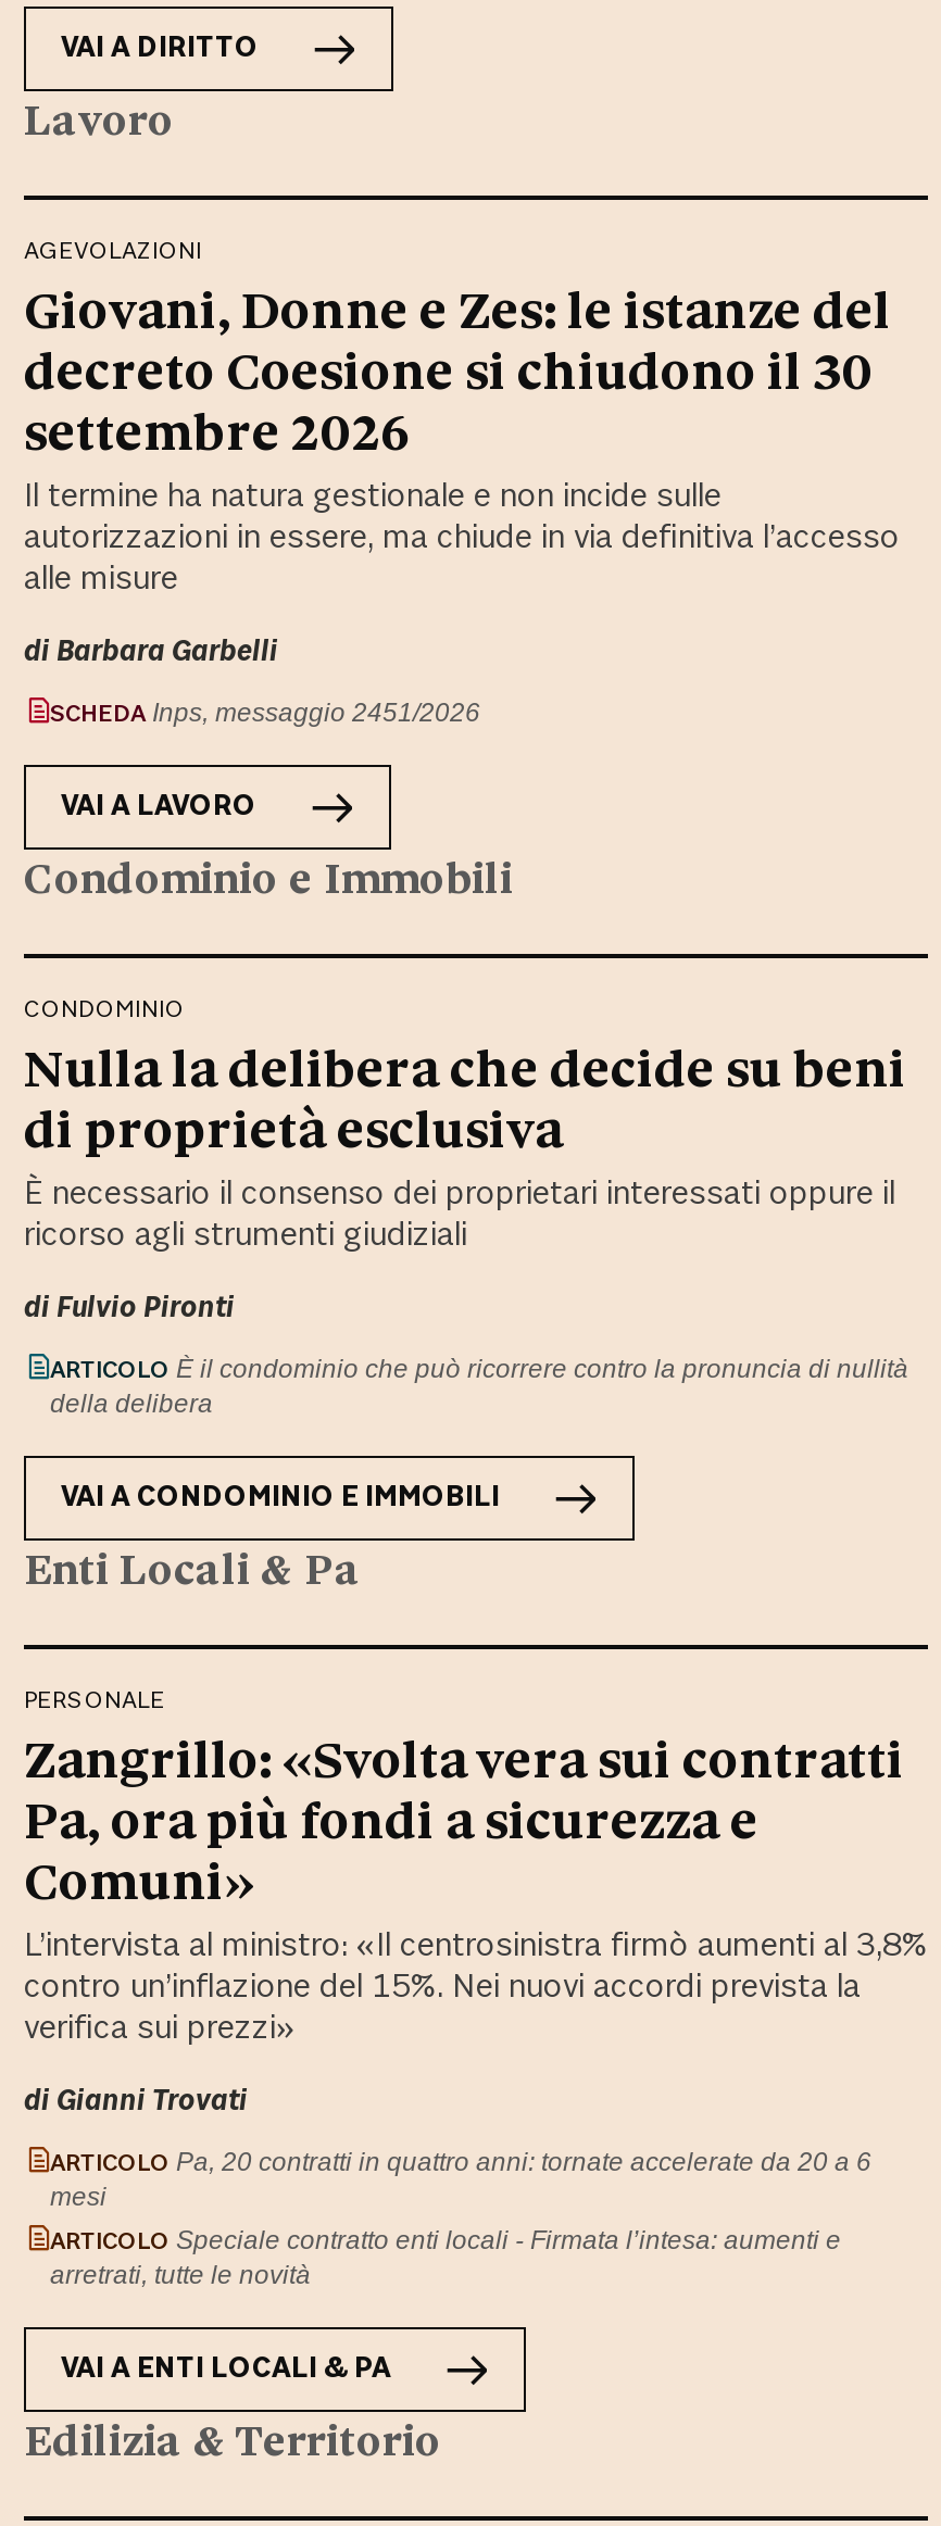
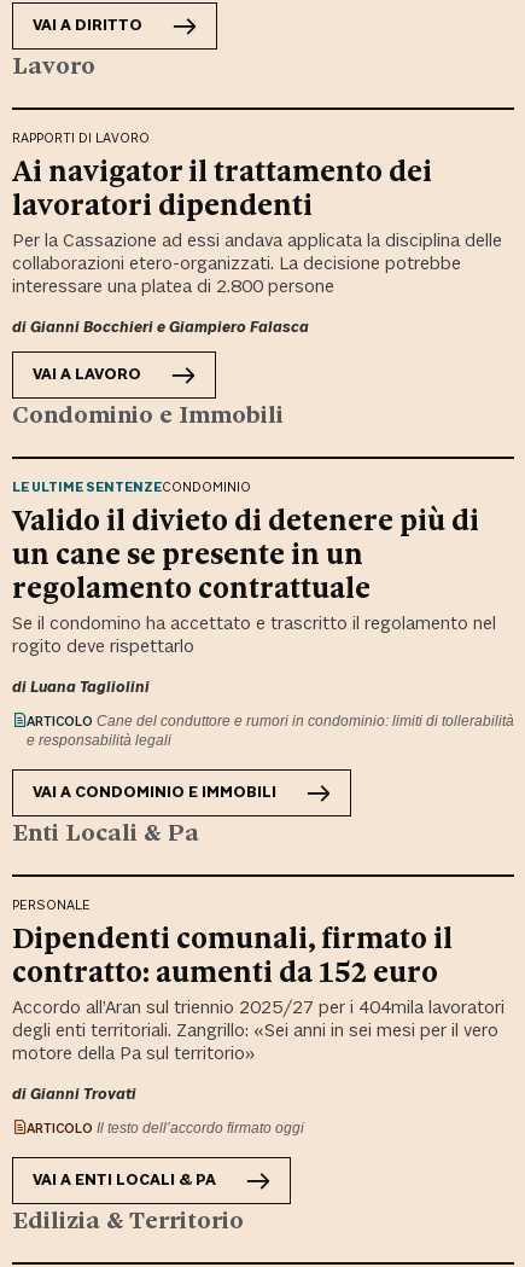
- AGEVOLAZIONI
- Giovani, Donne e Zes: le istanze del
- decreto Coesione si chiudono il 30
- settembre 2026
- Il termine ha natura gestionale e non incide sulle
- autorizzazioni in essere, ma chiude in via definitiva l’accesso
- alle misure
- di Barbara Garbelli
- SCHEDA Inps, messaggio 2451/2026
+ RAPPORTI DI LAVORO
+ Ai navigator il trattamento dei
+ lavoratori dipendenti
+ Per la Cassazione ad essi andava applicata la disciplina delle
+ collaborazioni etero-organizzati. La decisione potrebbe
+ interessare una platea di 2.800 persone
+ di Gianni Bocchieri e Giampiero Falasca

- CONDOMINIO
- Nulla la delibera che decide su beni
- di proprietà esclusiva
- È necessario il consenso dei proprietari interessati oppure il
- ricorso agli strumenti giudiziali
+ LE ULTIME SENTENZECONDOMINIO
+ Valido il divieto di detenere più di
+ un cane se presente in un
+ regolamento contrattuale
+ Se il condomino ha accettato e trascritto il regolamento nel
+ rogito deve rispettarlo

- di Fulvio Pironti
+ di Luana Tagliolini

- ARTICOLO È il condominio che può ricorrere contro la pronuncia di nullità
- della delibera
+ ARTICOLO Cane del conduttore e rumori in condominio: limiti di tollerabilità
+ e responsabilità legali

- Zangrillo: «Svolta vera sui contratti
- Pa, ora più fondi a sicurezza e
- Comuni»
- L’intervista al ministro: «Il centrosinistra firmò aumenti al 3,8%
- contro un’inflazione del 15%. Nei nuovi accordi prevista la
- verifica sui prezzi»
+ Dipendenti comunali, firmato il
+ contratto: aumenti da 152 euro
+ Accordo all’Aran sul triennio 2025/27 per i 404mila lavoratori
+ degli enti territoriali. Zangrillo: «Sei anni in sei mesi per il vero
+ motore della Pa sul territorio»

- ARTICOLO Pa, 20 contratti in quattro anni: tornate accelerate da 20 a 6
- mesi
- ARTICOLO Speciale contratto enti locali - Firmata l’intesa: aumenti e
- arretrati, tutte le novità
+ ARTICOLO Il testo dell’accordo firmato oggi
